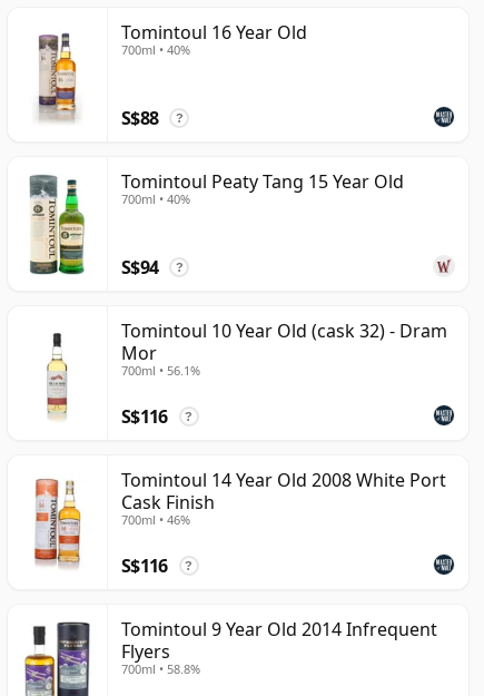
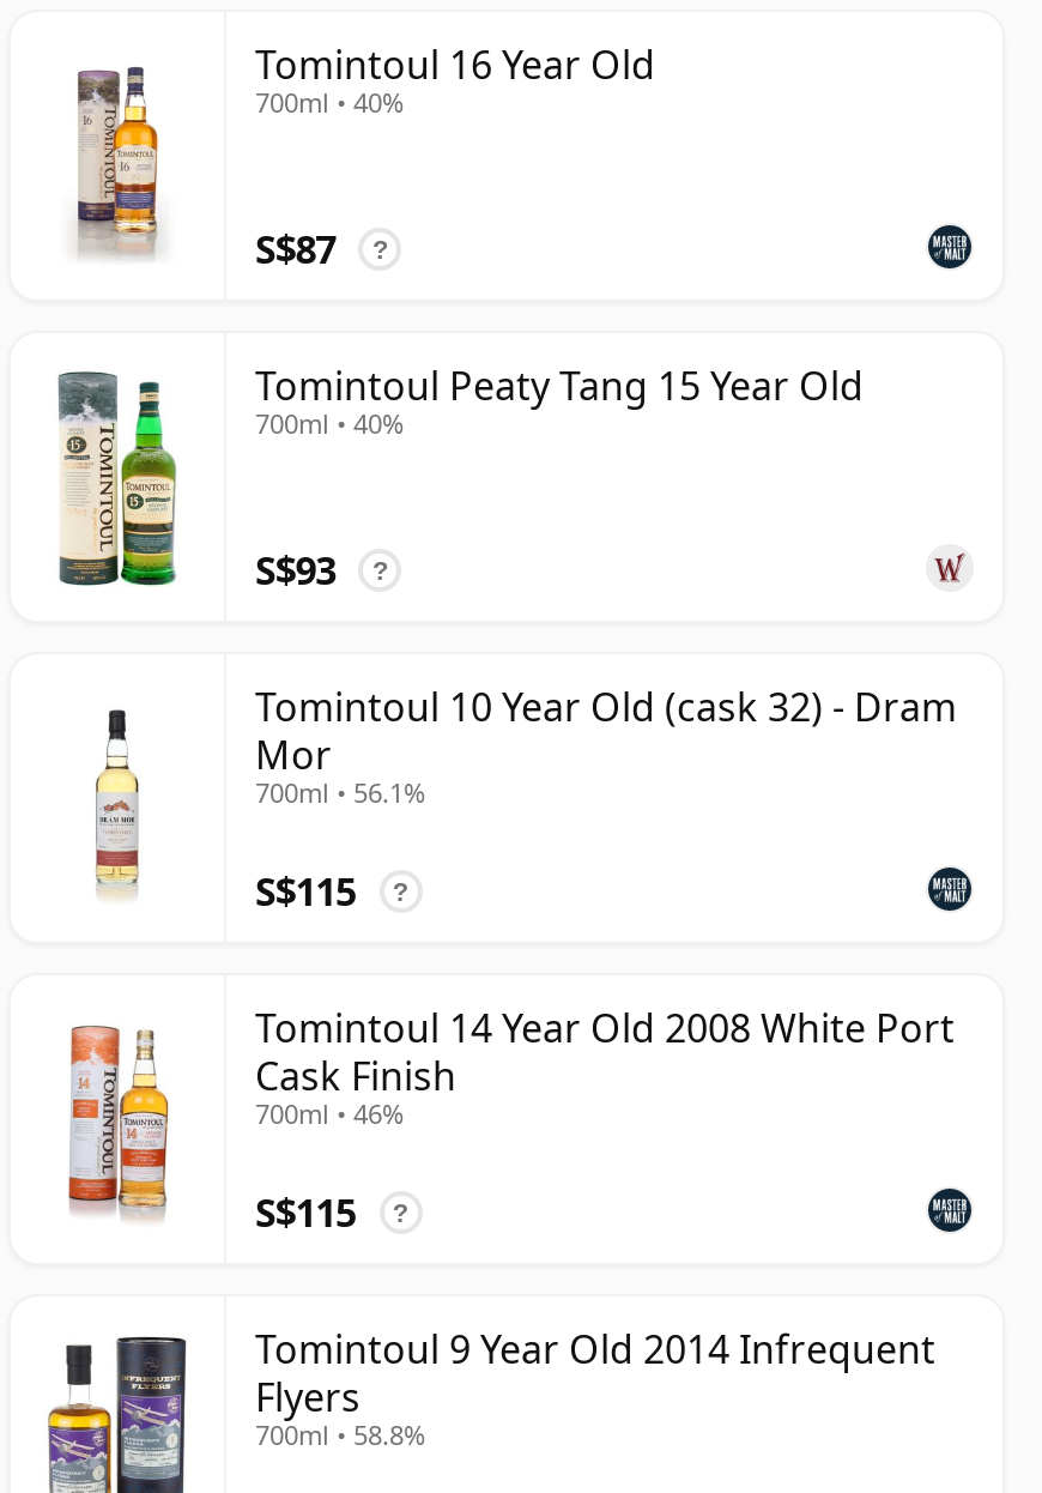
- S$88
+ S$87

- S$94
+ S$93

- S$116
+ S$115

- S$116
+ S$115
